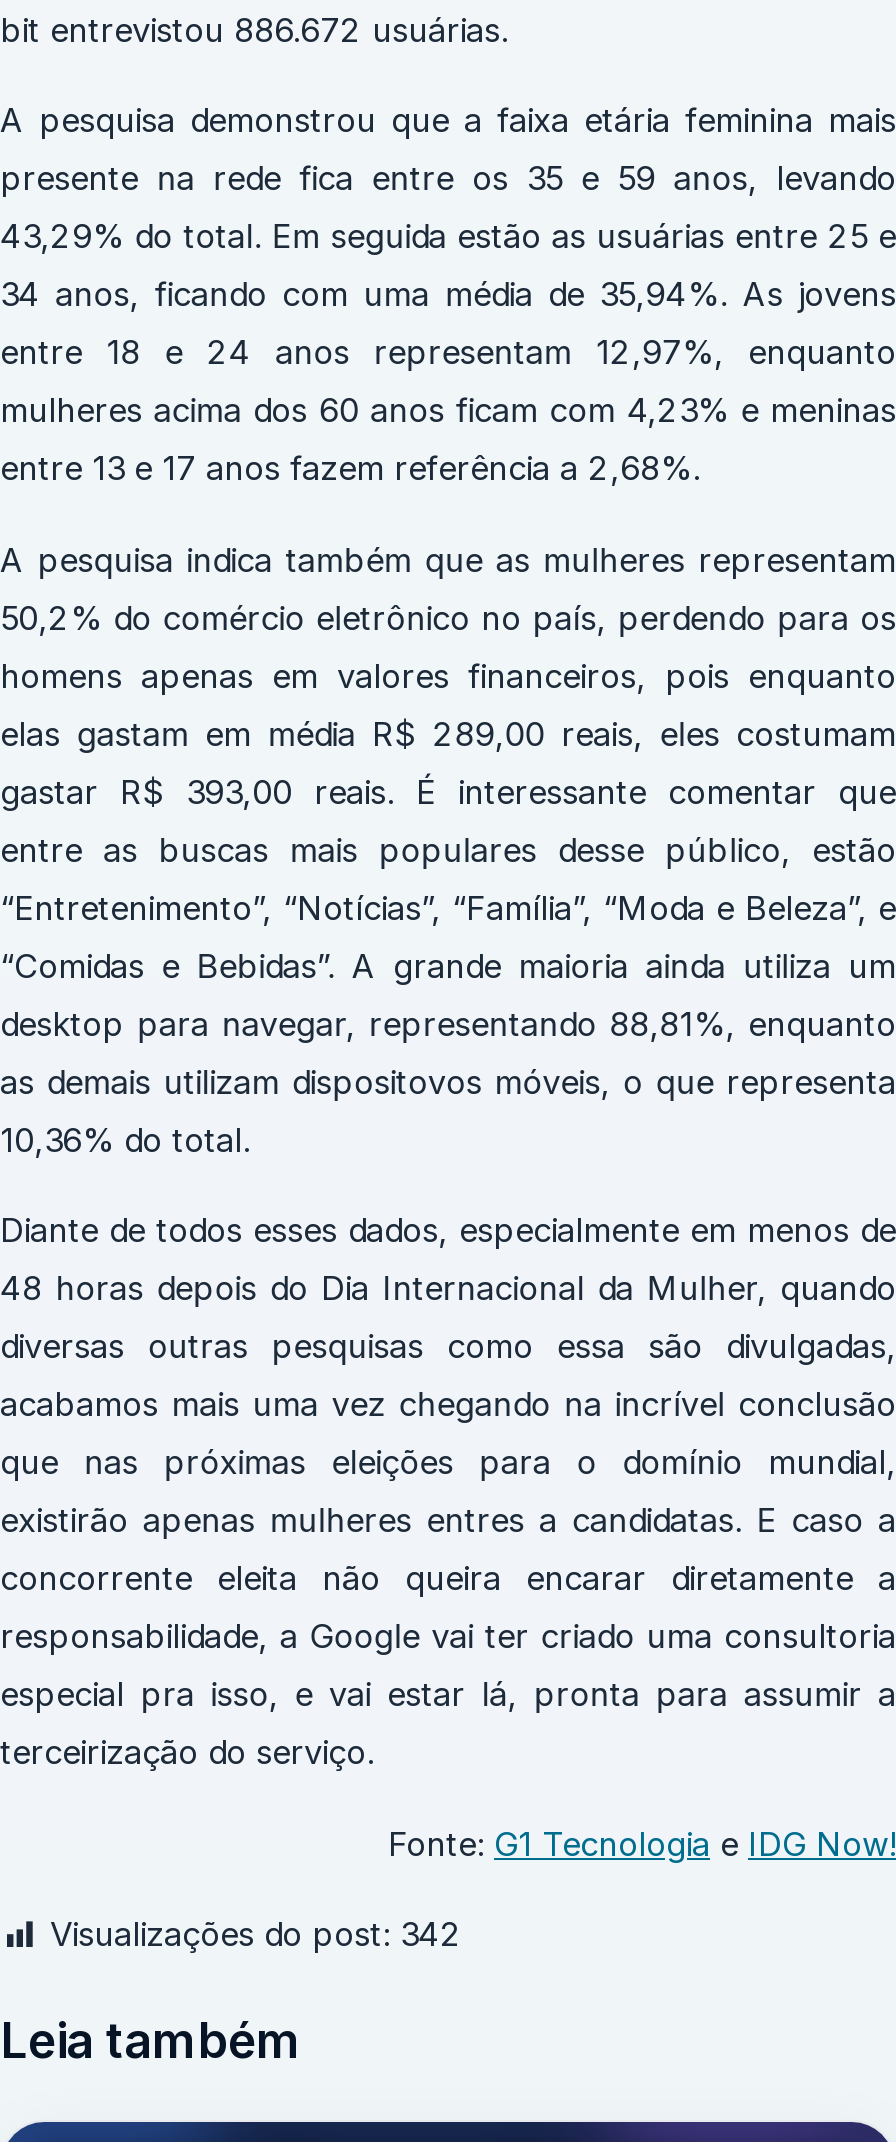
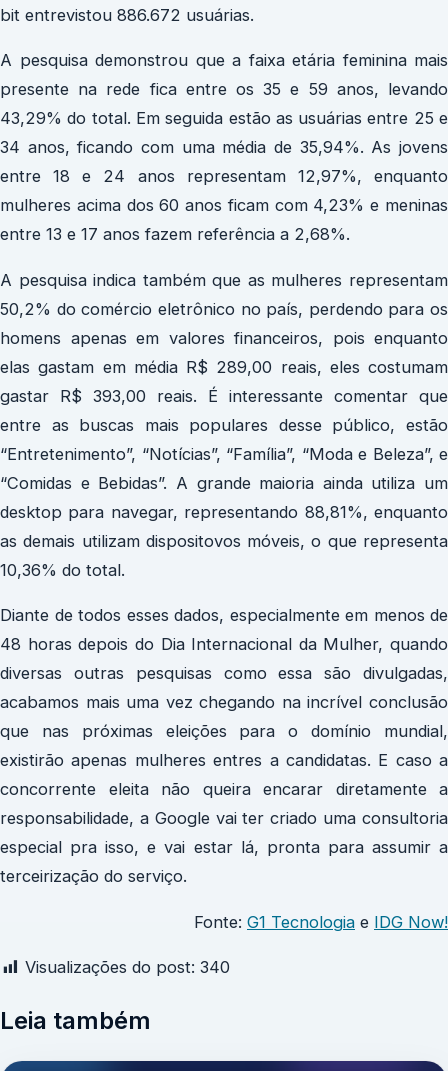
- Visualizações do post: 342
+ Visualizações do post: 340
